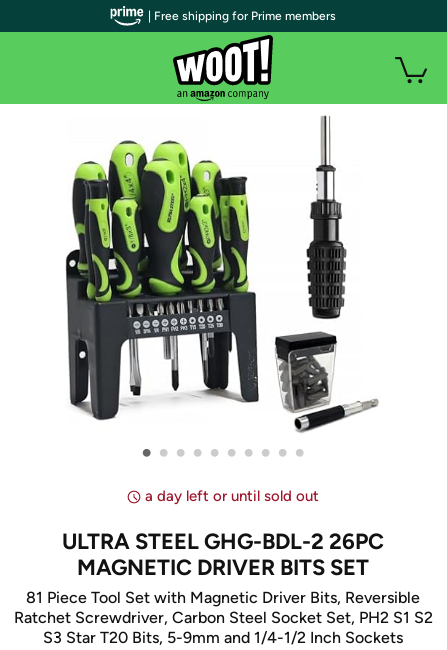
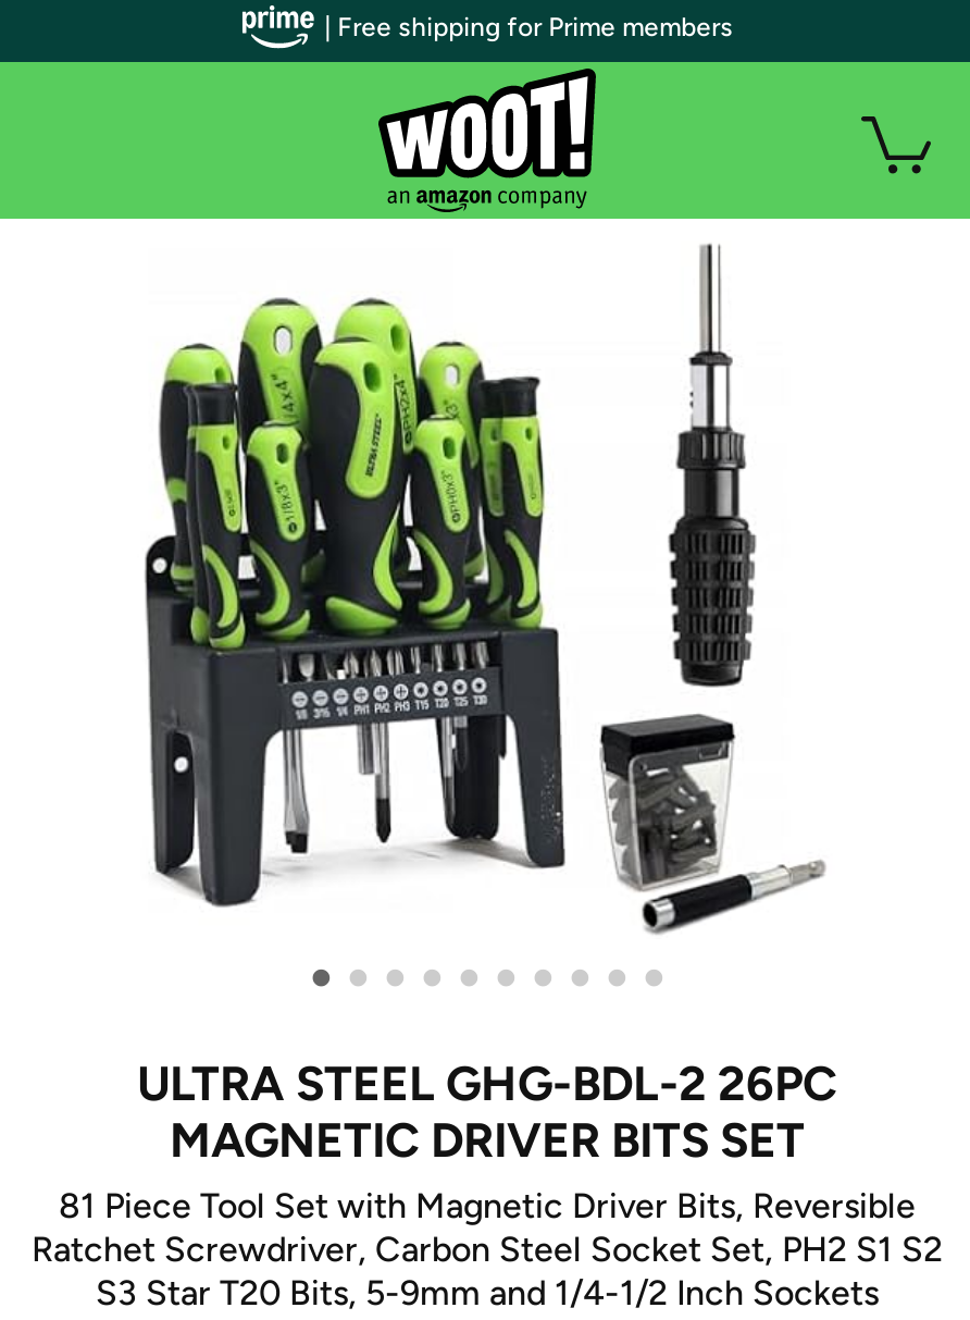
- a day left or until sold out
